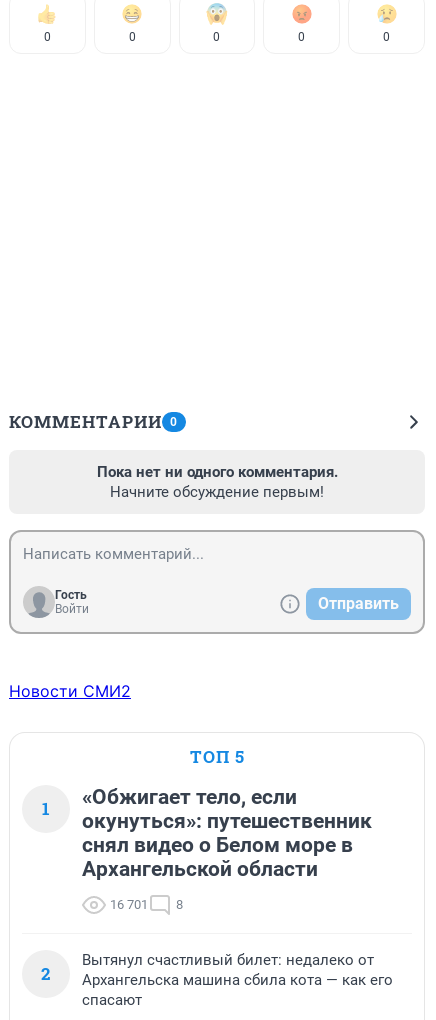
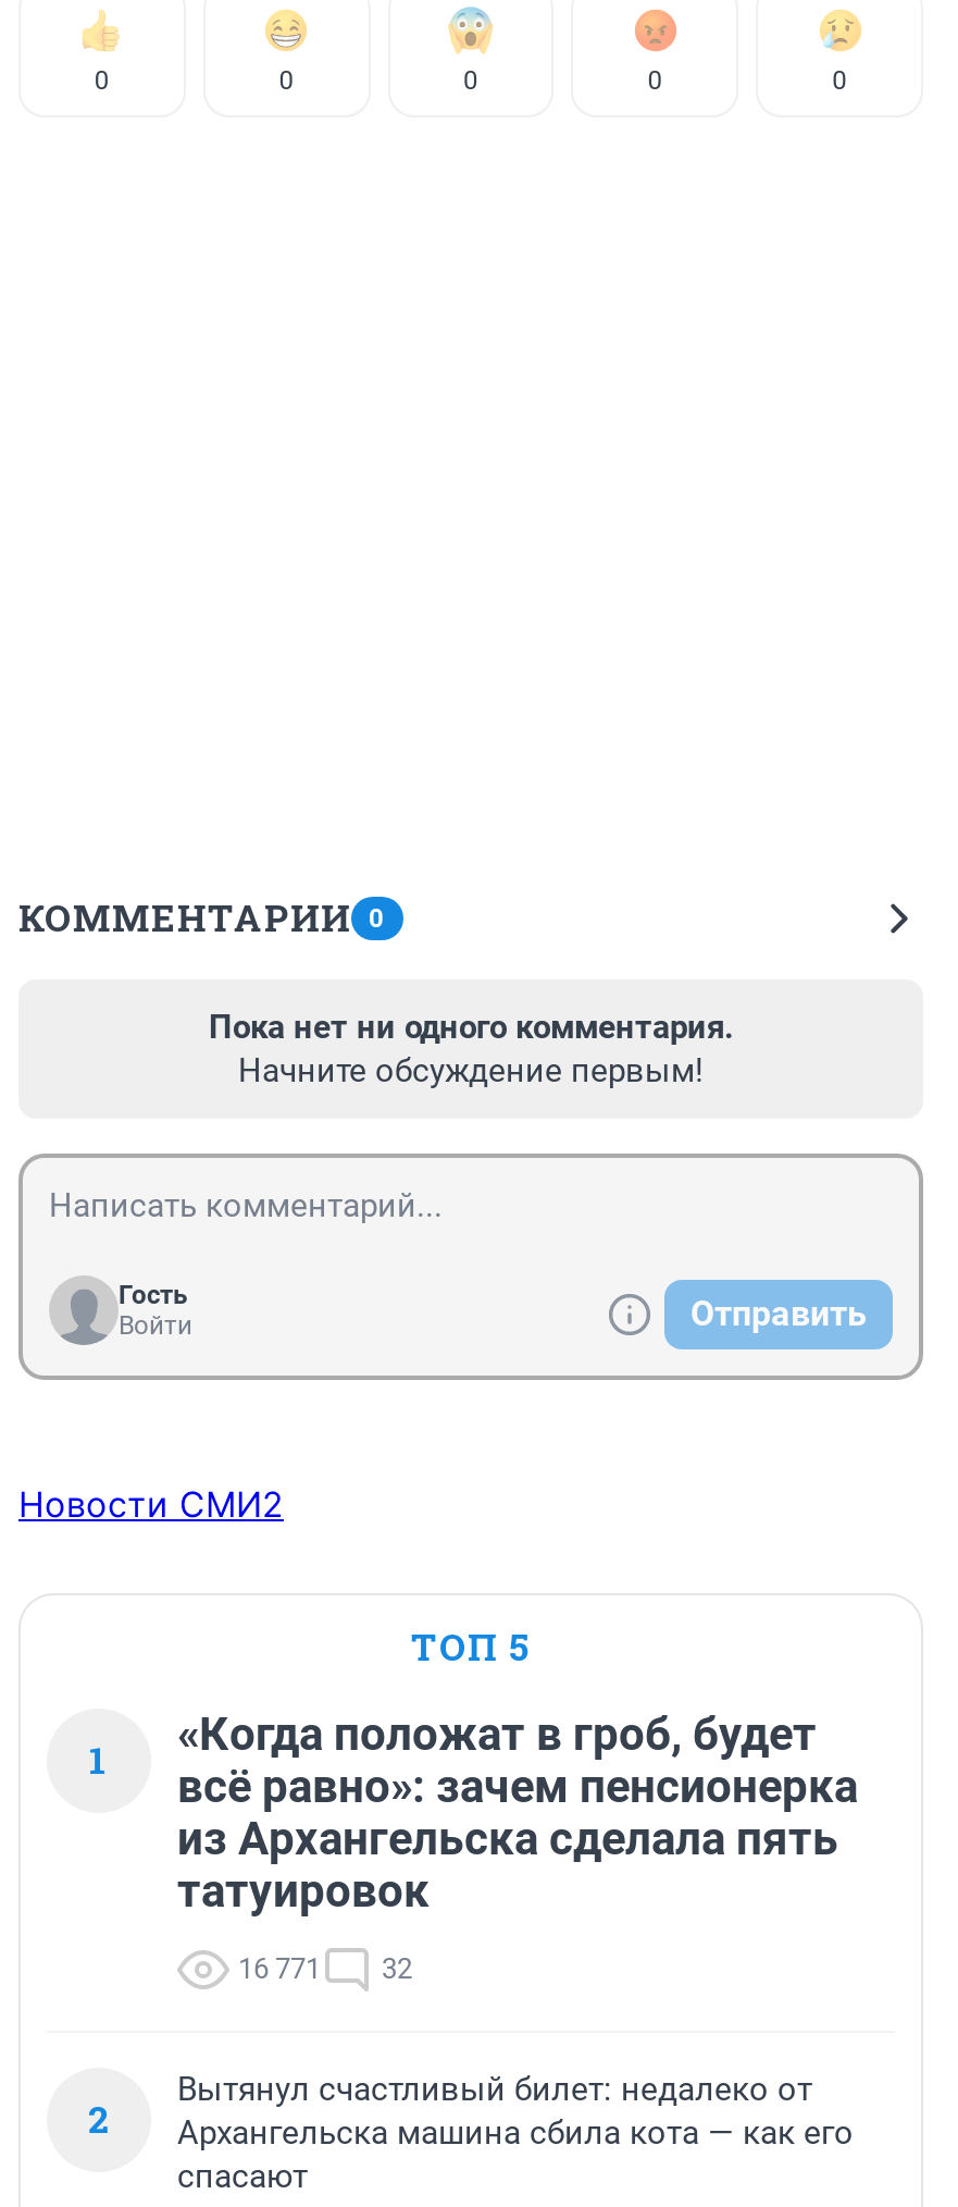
- «Обжигает тело, если
- окунуться»: путешественник
- снял видео о Белом море в
- Архангельской области
+ «Когда положат в гроб, будет
+ всё равно»: зачем пенсионерка
+ из Архангельска сделала пять
+ татуировок

- 16 701
- 8
+ 16 771
+ 32
